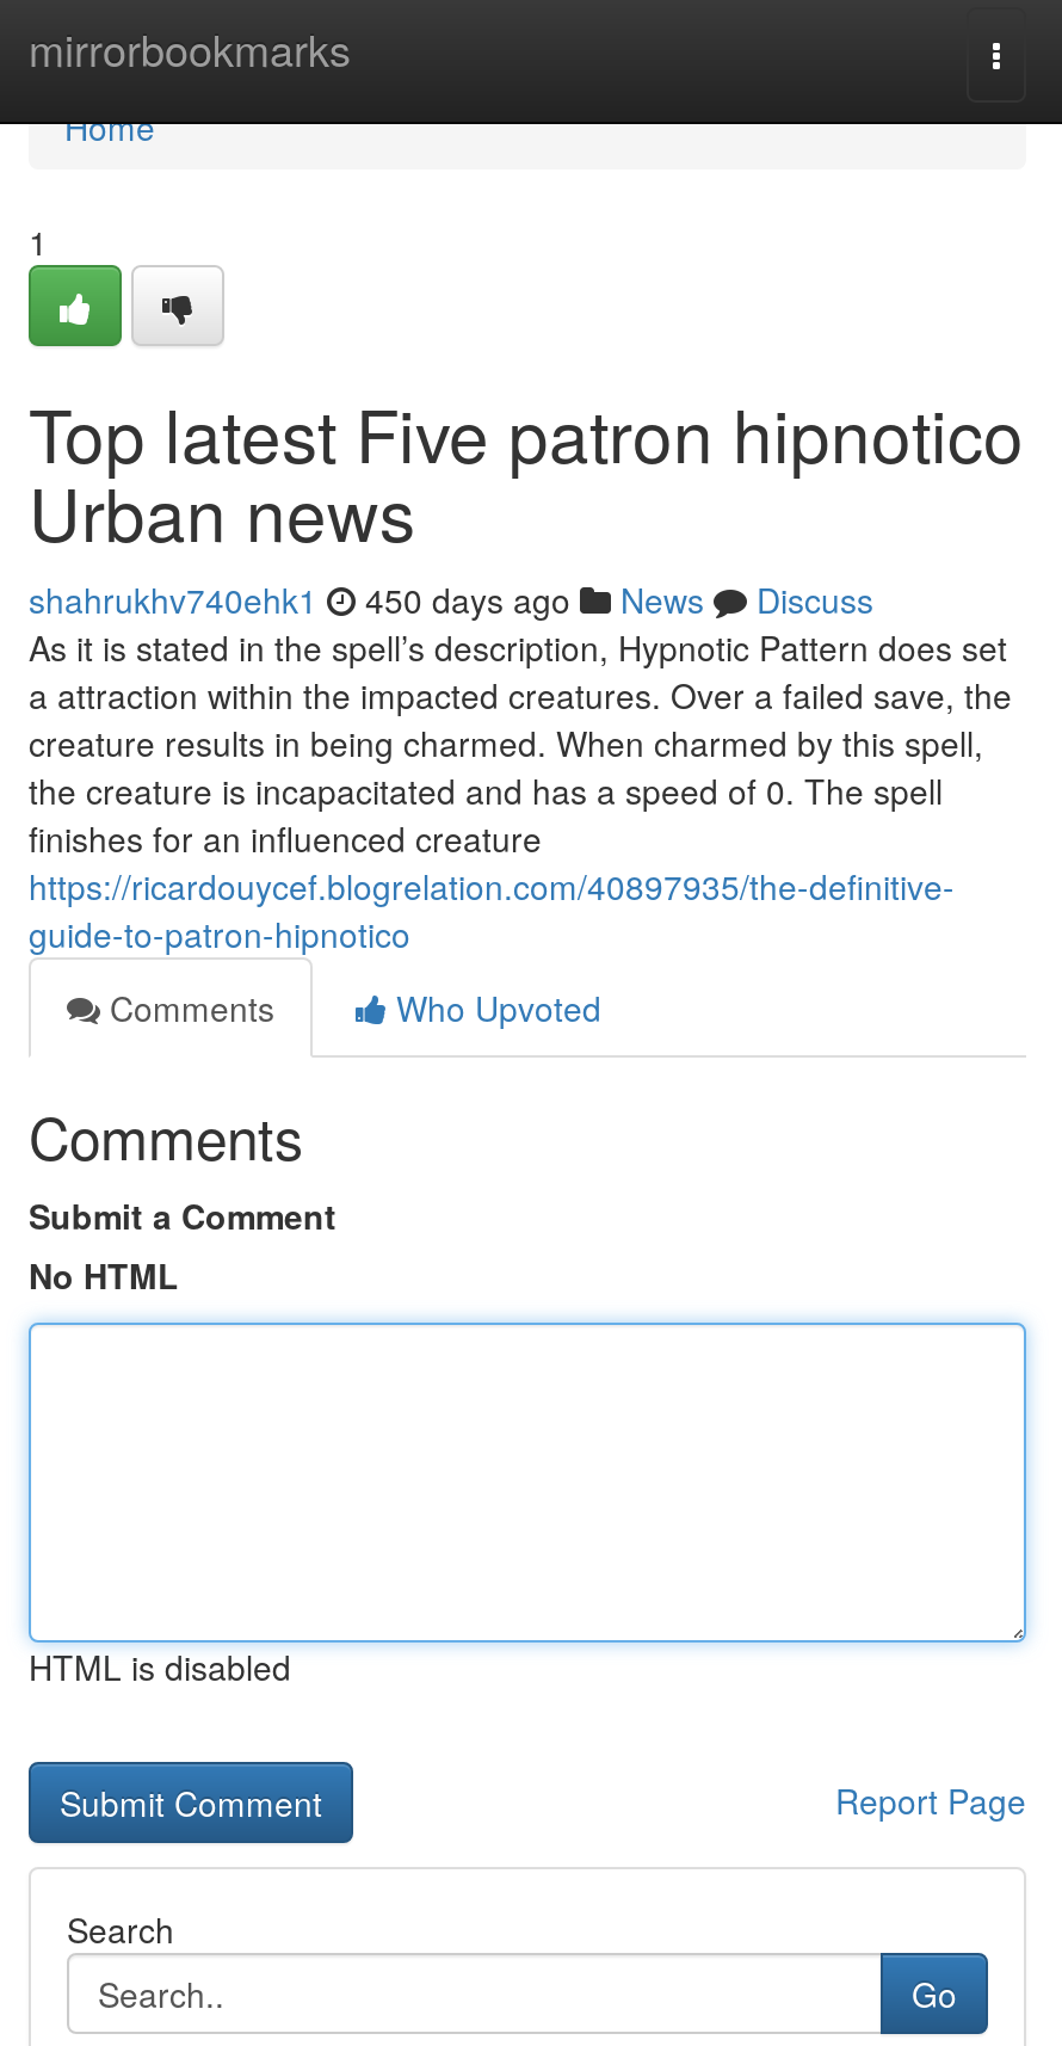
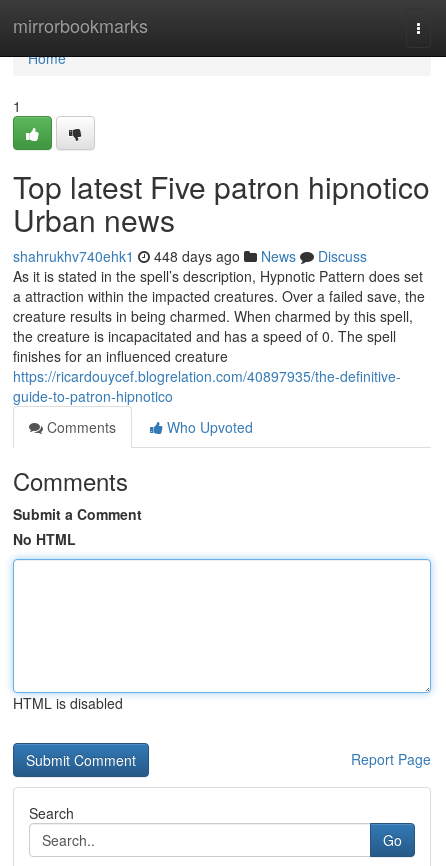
- shahrukhv740ehk1 450 days ago News Discuss
+ shahrukhv740ehk1 448 days ago News Discuss
